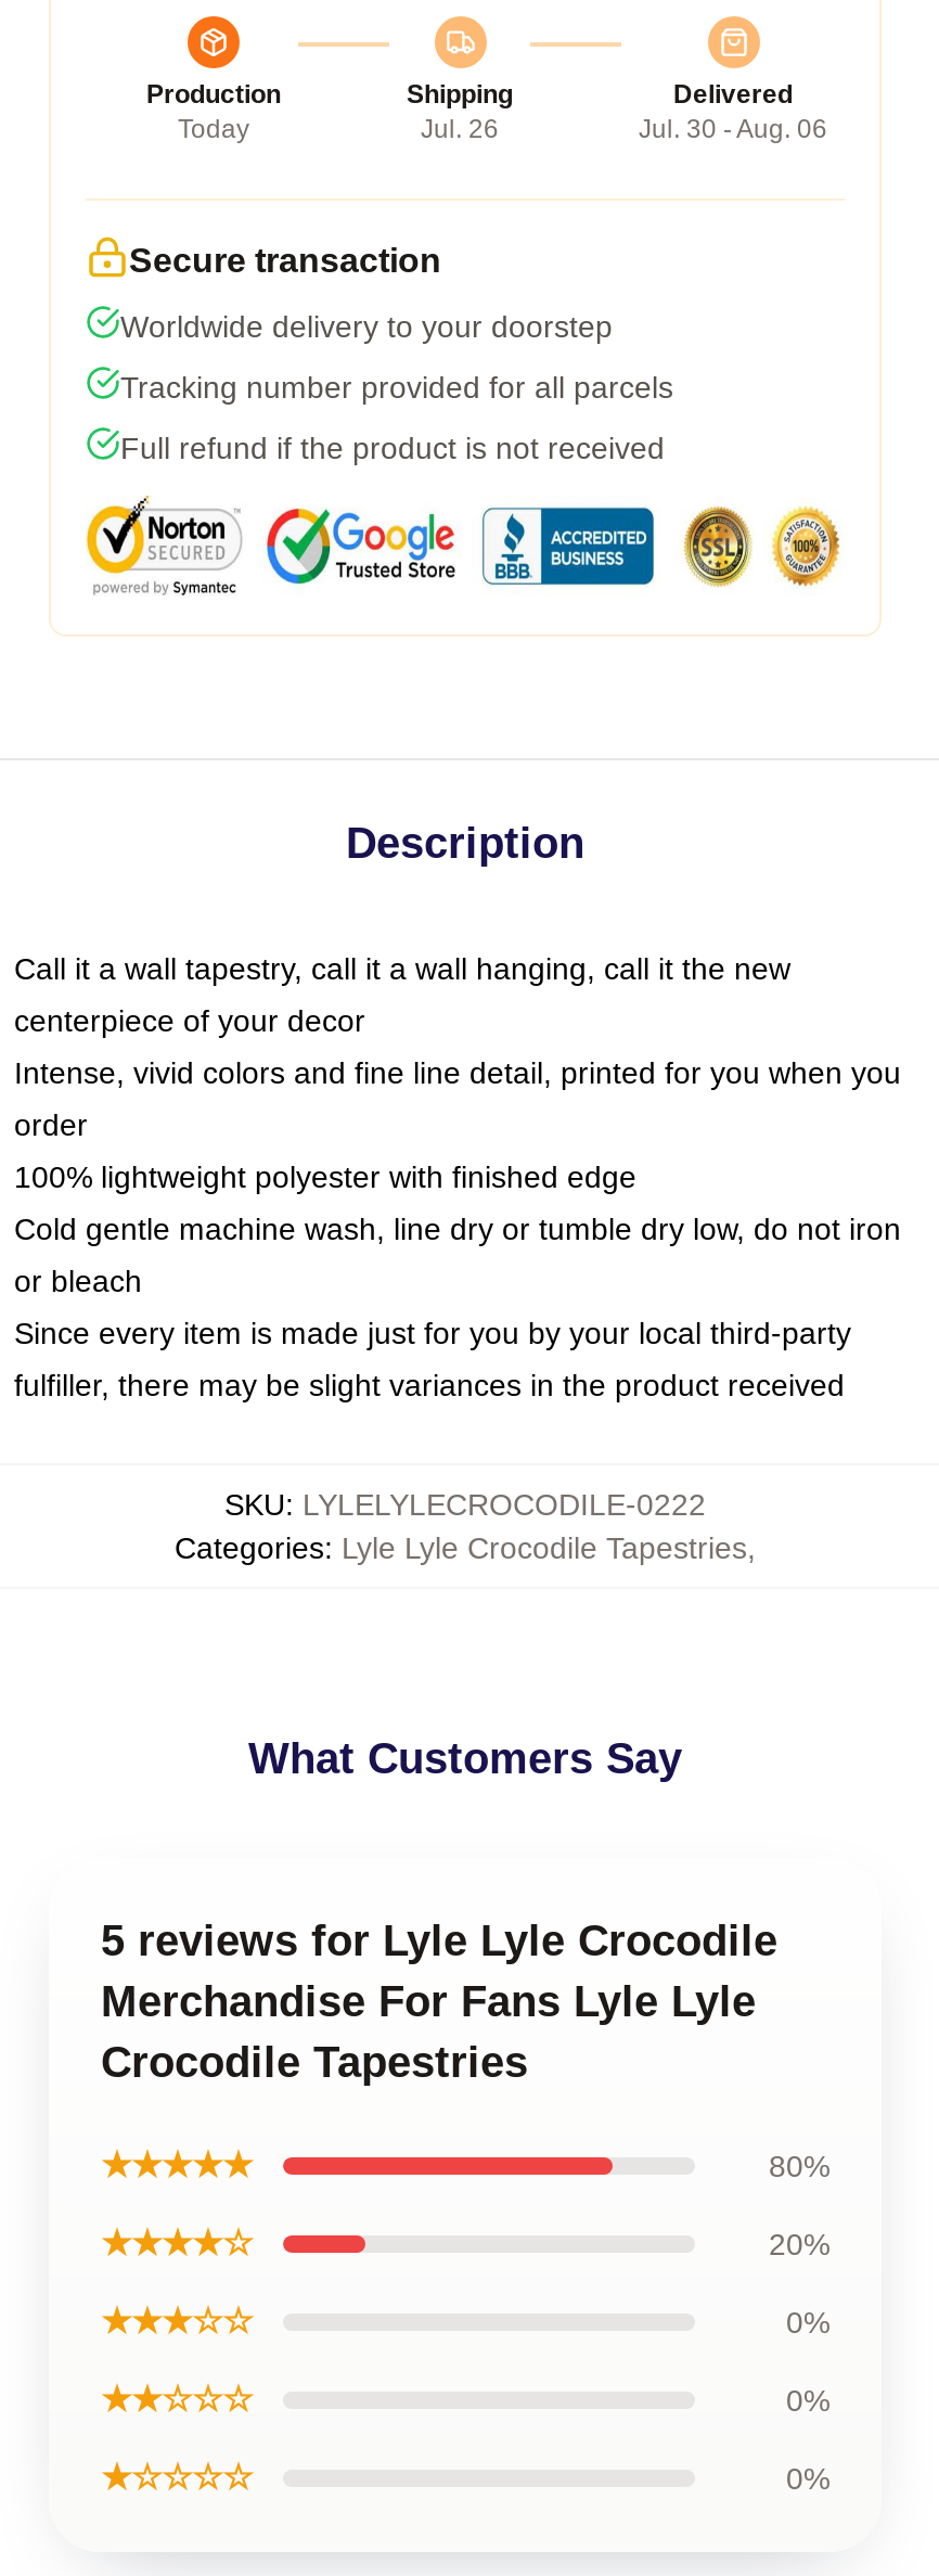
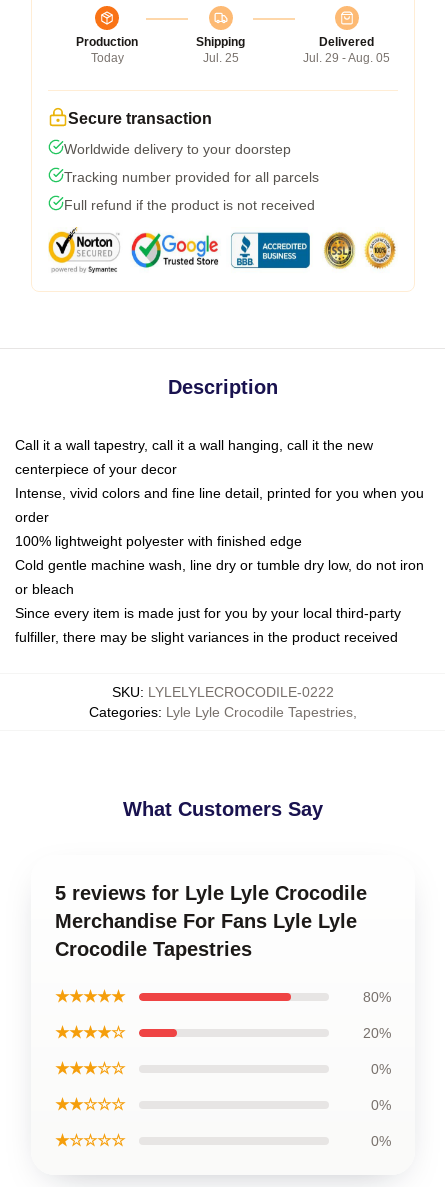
- Jul. 26
+ Jul. 25

- Jul. 30 - Aug. 06
+ Jul. 29 - Aug. 05
